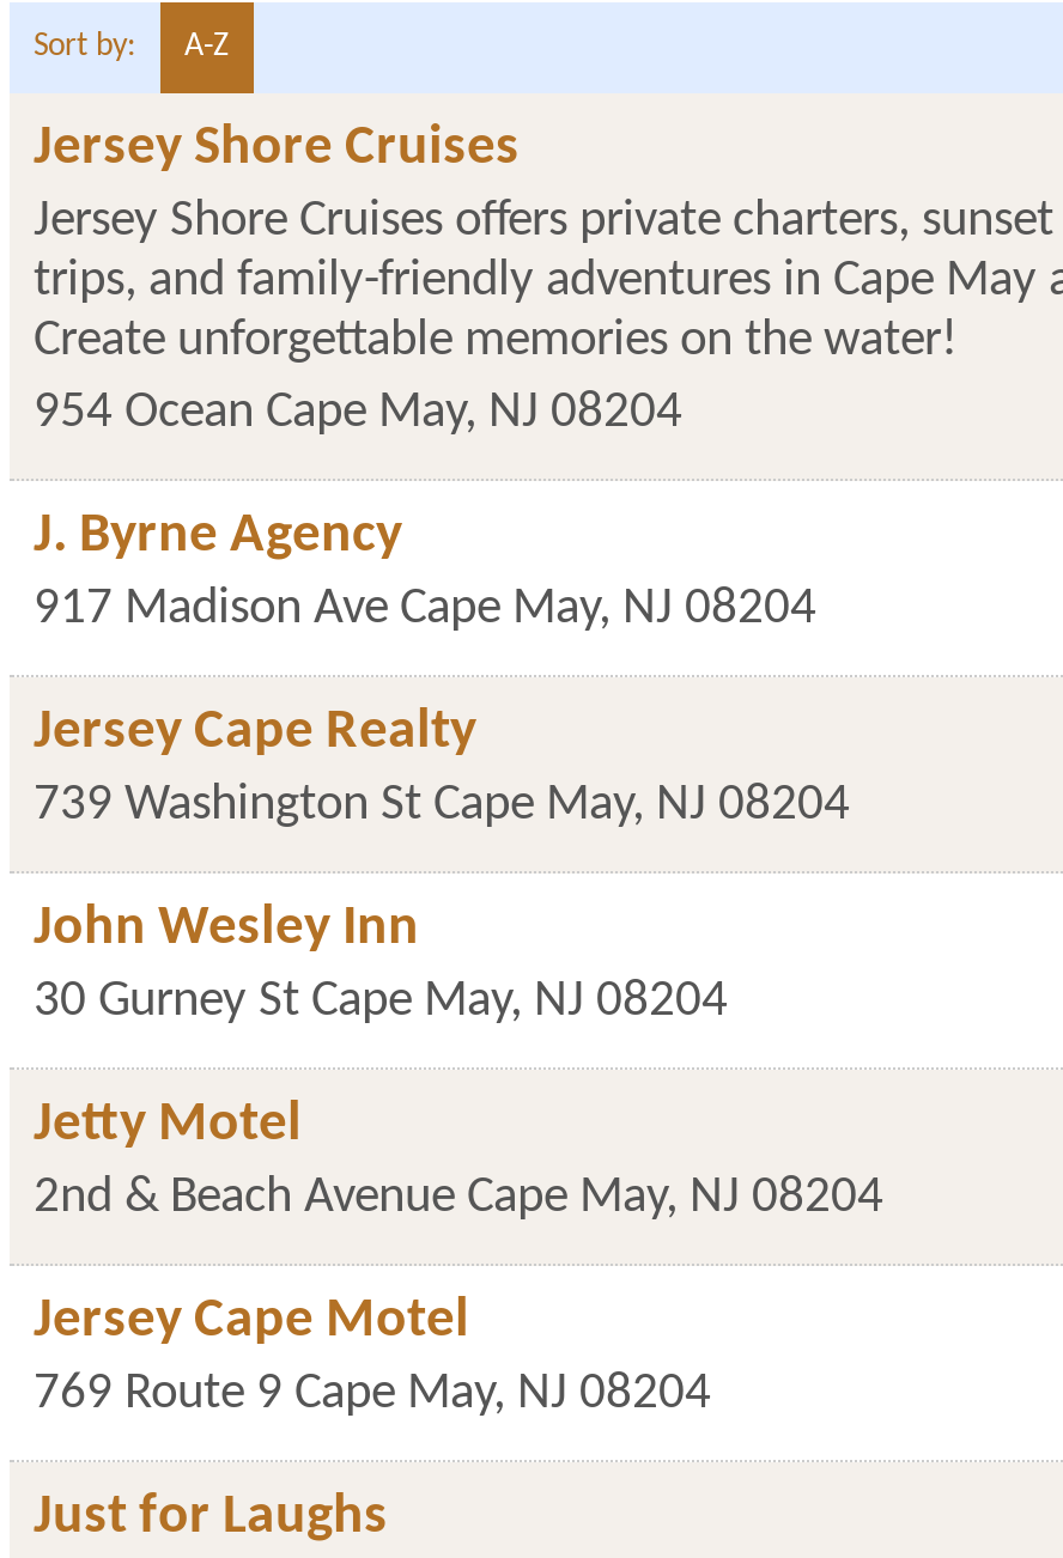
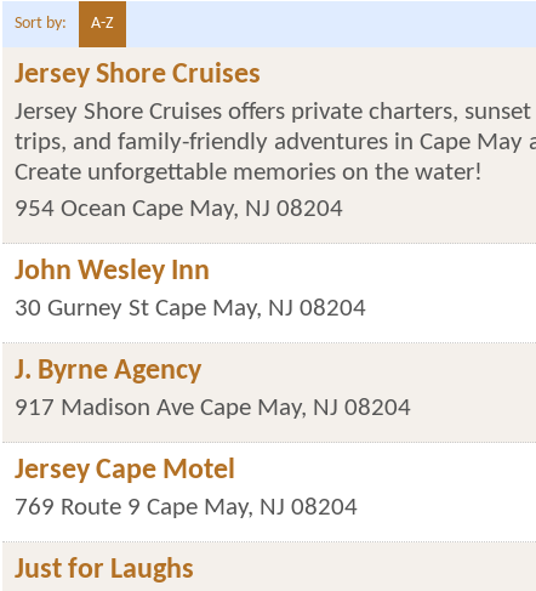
moved down: J. Byrne Agency | 917 Madison Ave Cape May, NJ 08204

- Jersey Cape Realty
- 739 Washington St Cape May, NJ 08204

- Jetty Motel
- 2nd & Beach Avenue Cape May, NJ 08204
